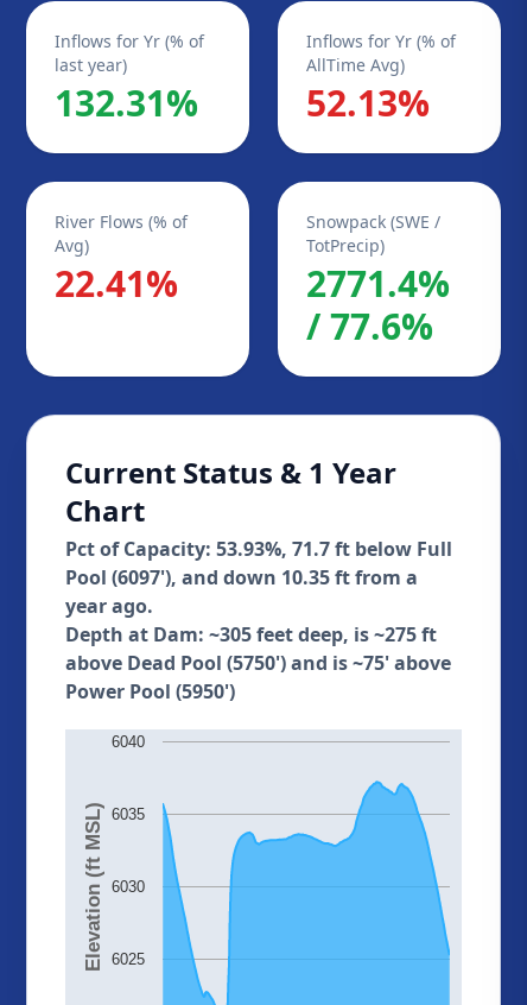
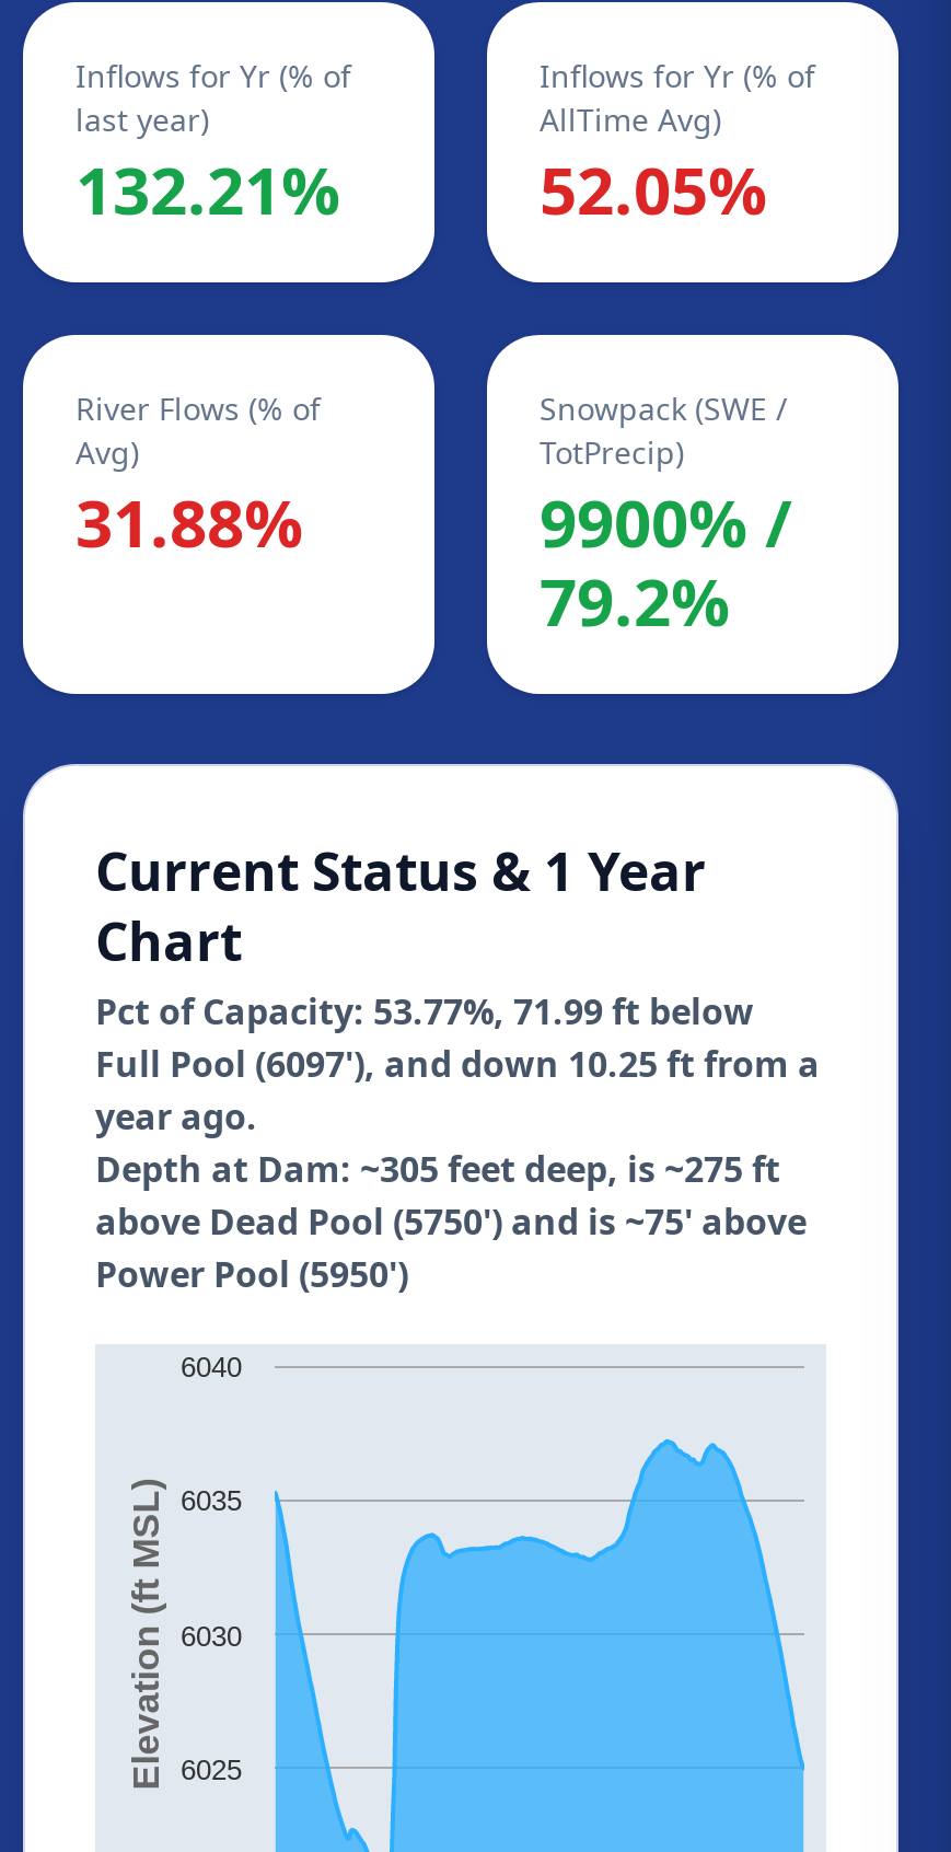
- 132.31%
+ 132.21%

- 52.13%
+ 52.05%

- 22.41%
+ 31.88%

- 2771.4%
- / 77.6%
+ 9900% /
+ 79.2%

- Pct of Capacity: 53.93%, 71.7 ft below Full
- Pool (6097'), and down 10.35 ft from a
+ Pct of Capacity: 53.77%, 71.99 ft below
+ Full Pool (6097'), and down 10.25 ft from a
